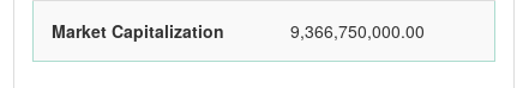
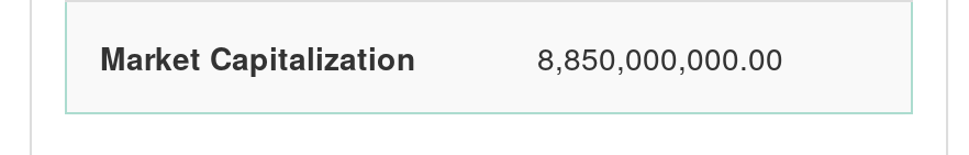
- 9,366,750,000.00
+ 8,850,000,000.00
